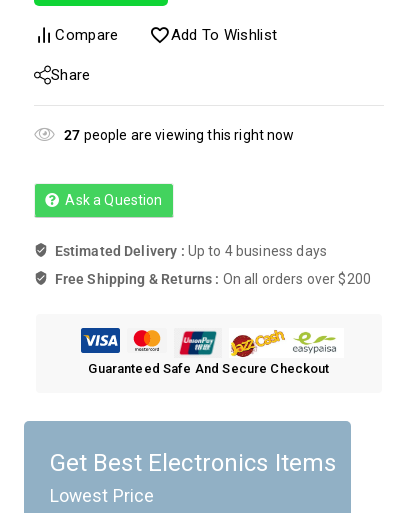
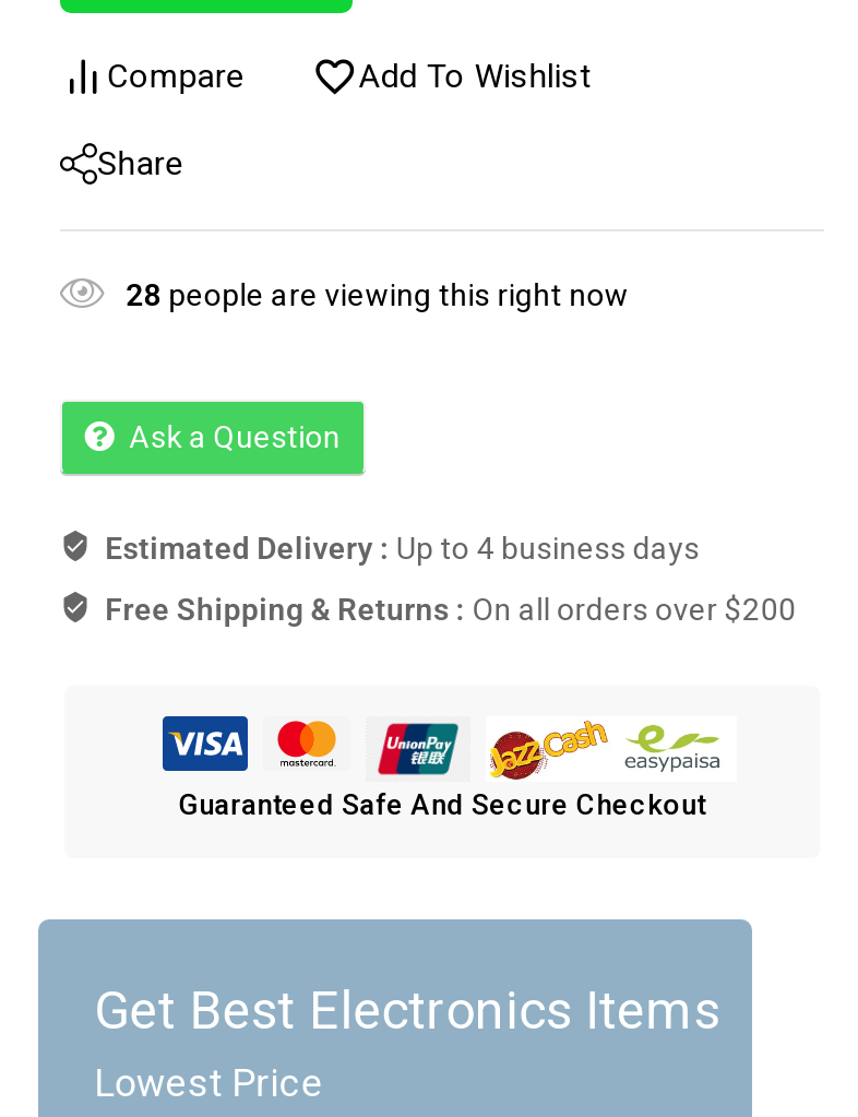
- 27 people are viewing this right now
+ 28 people are viewing this right now
